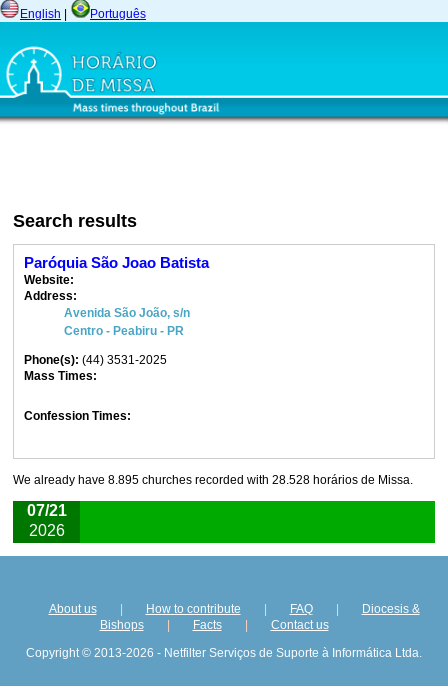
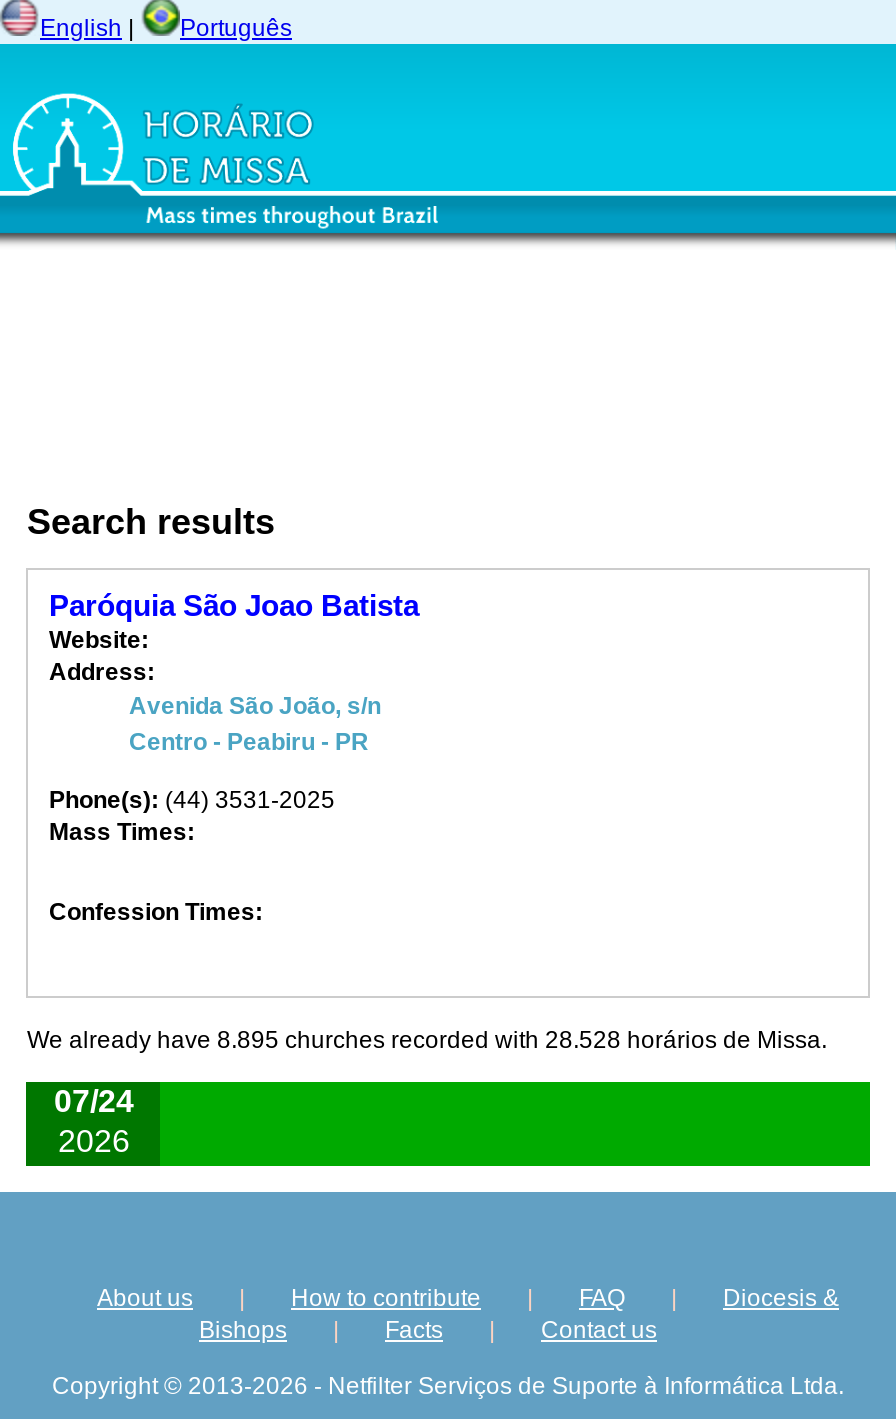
- 07/21
+ 07/24
